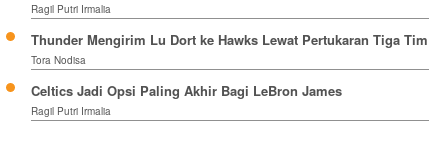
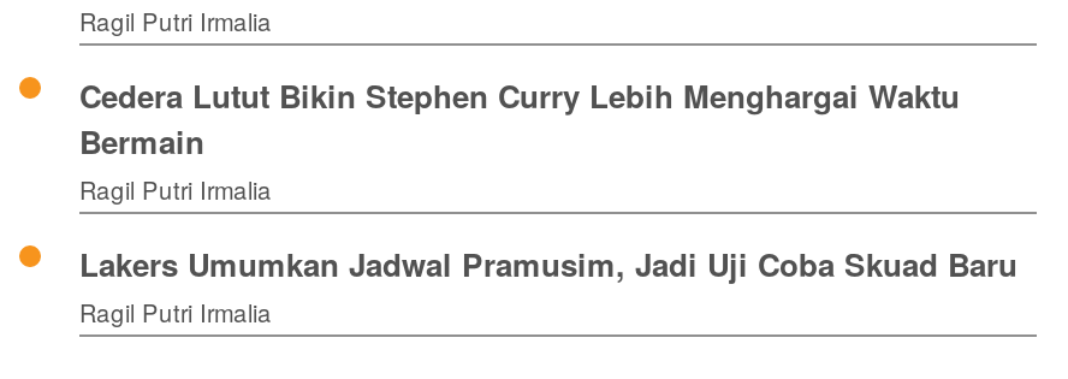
- Thunder Mengirim Lu Dort ke Hawks Lewat Pertukaran Tiga Tim
- Tora Nodisa
+ Cedera Lutut Bikin Stephen Curry Lebih Menghargai Waktu
+ Bermain
+ Ragil Putri Irmalia

- Celtics Jadi Opsi Paling Akhir Bagi LeBron James
+ Lakers Umumkan Jadwal Pramusim, Jadi Uji Coba Skuad Baru
